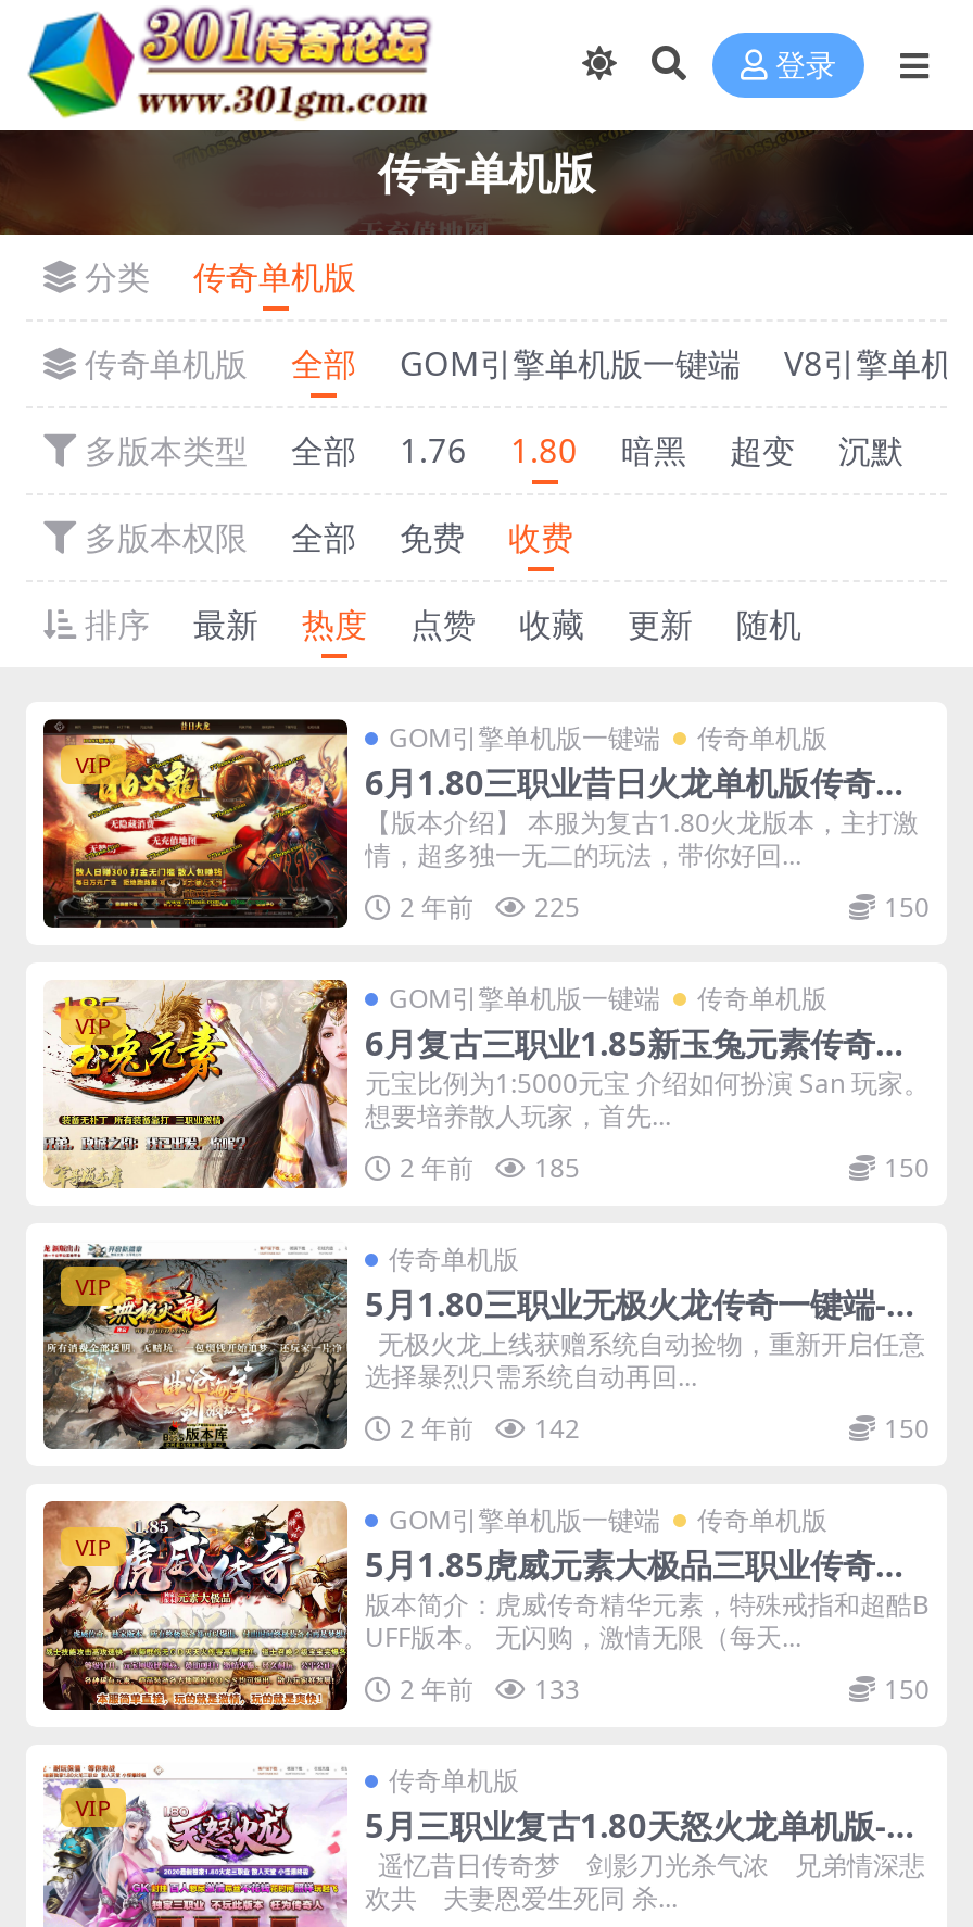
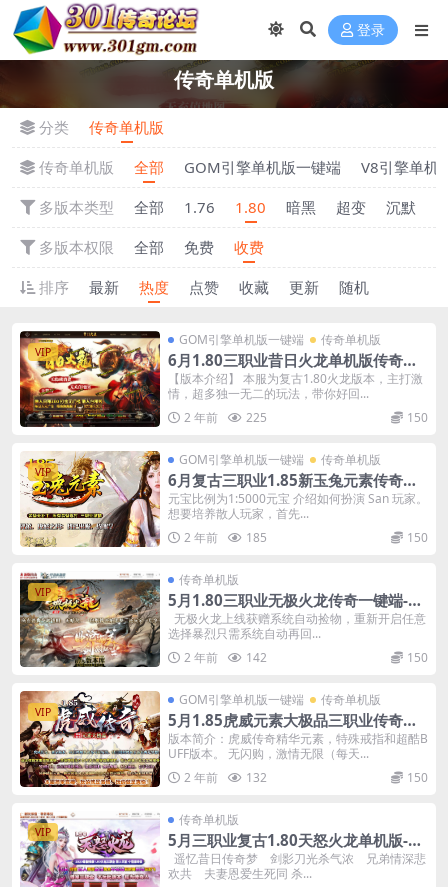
- 2 年前 133
+ 2 年前 132
